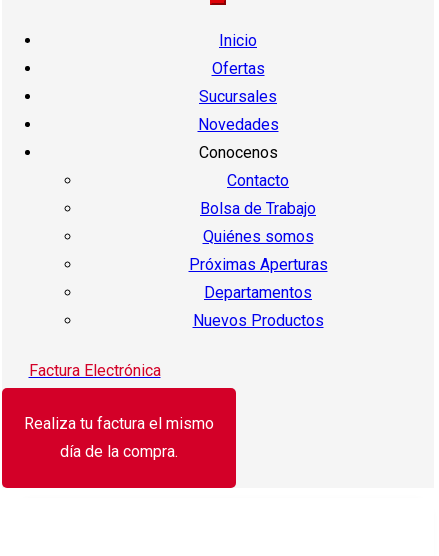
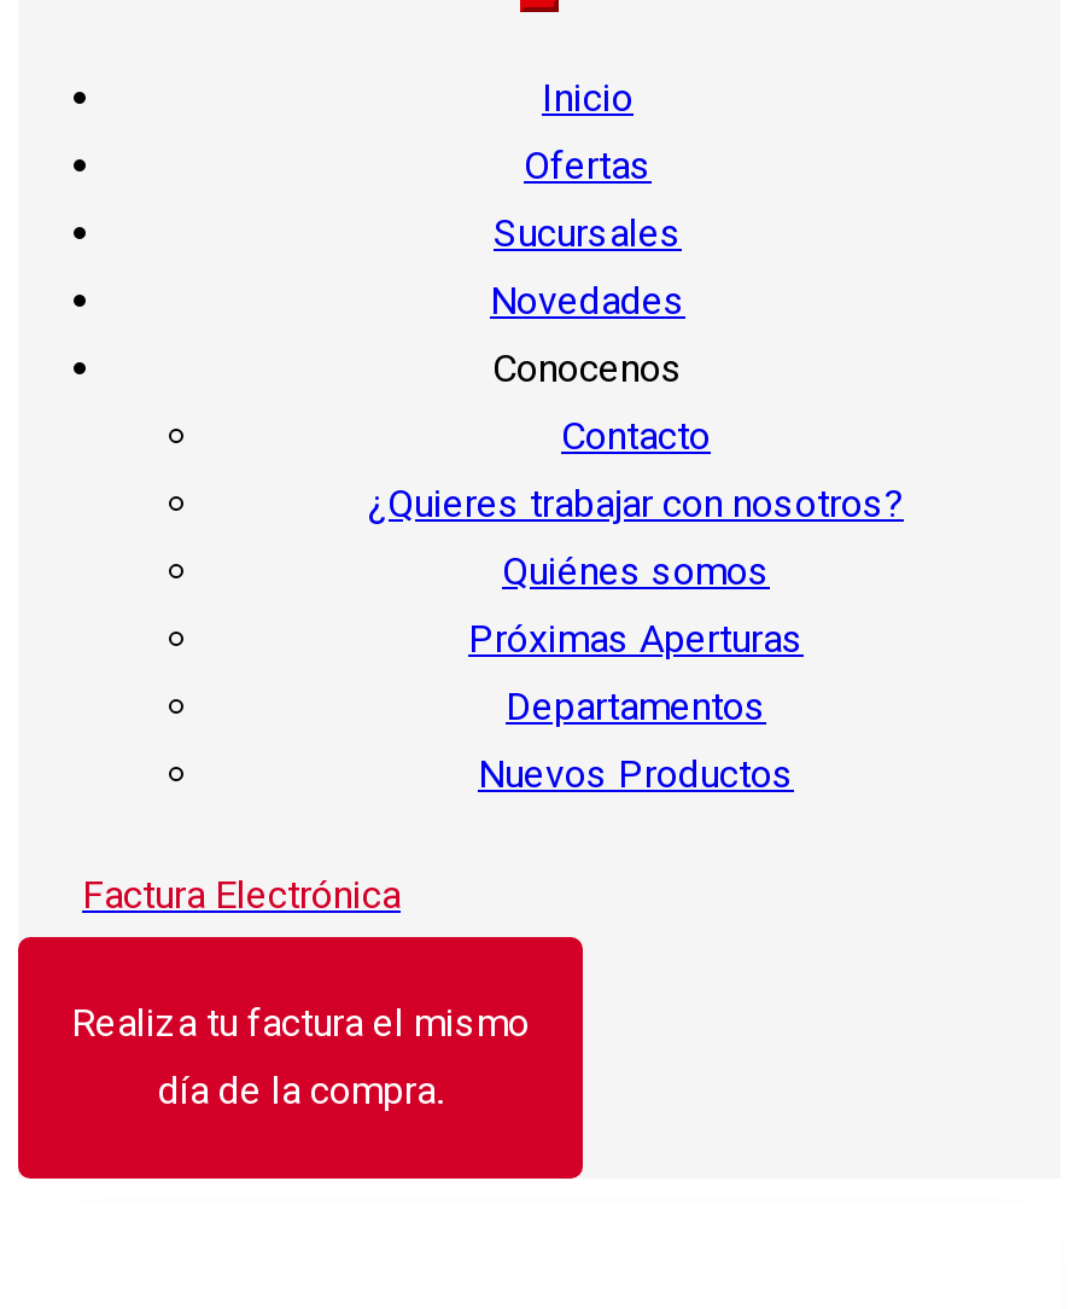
- Bolsa de Trabajo
+ ¿Quieres trabajar con nosotros?
